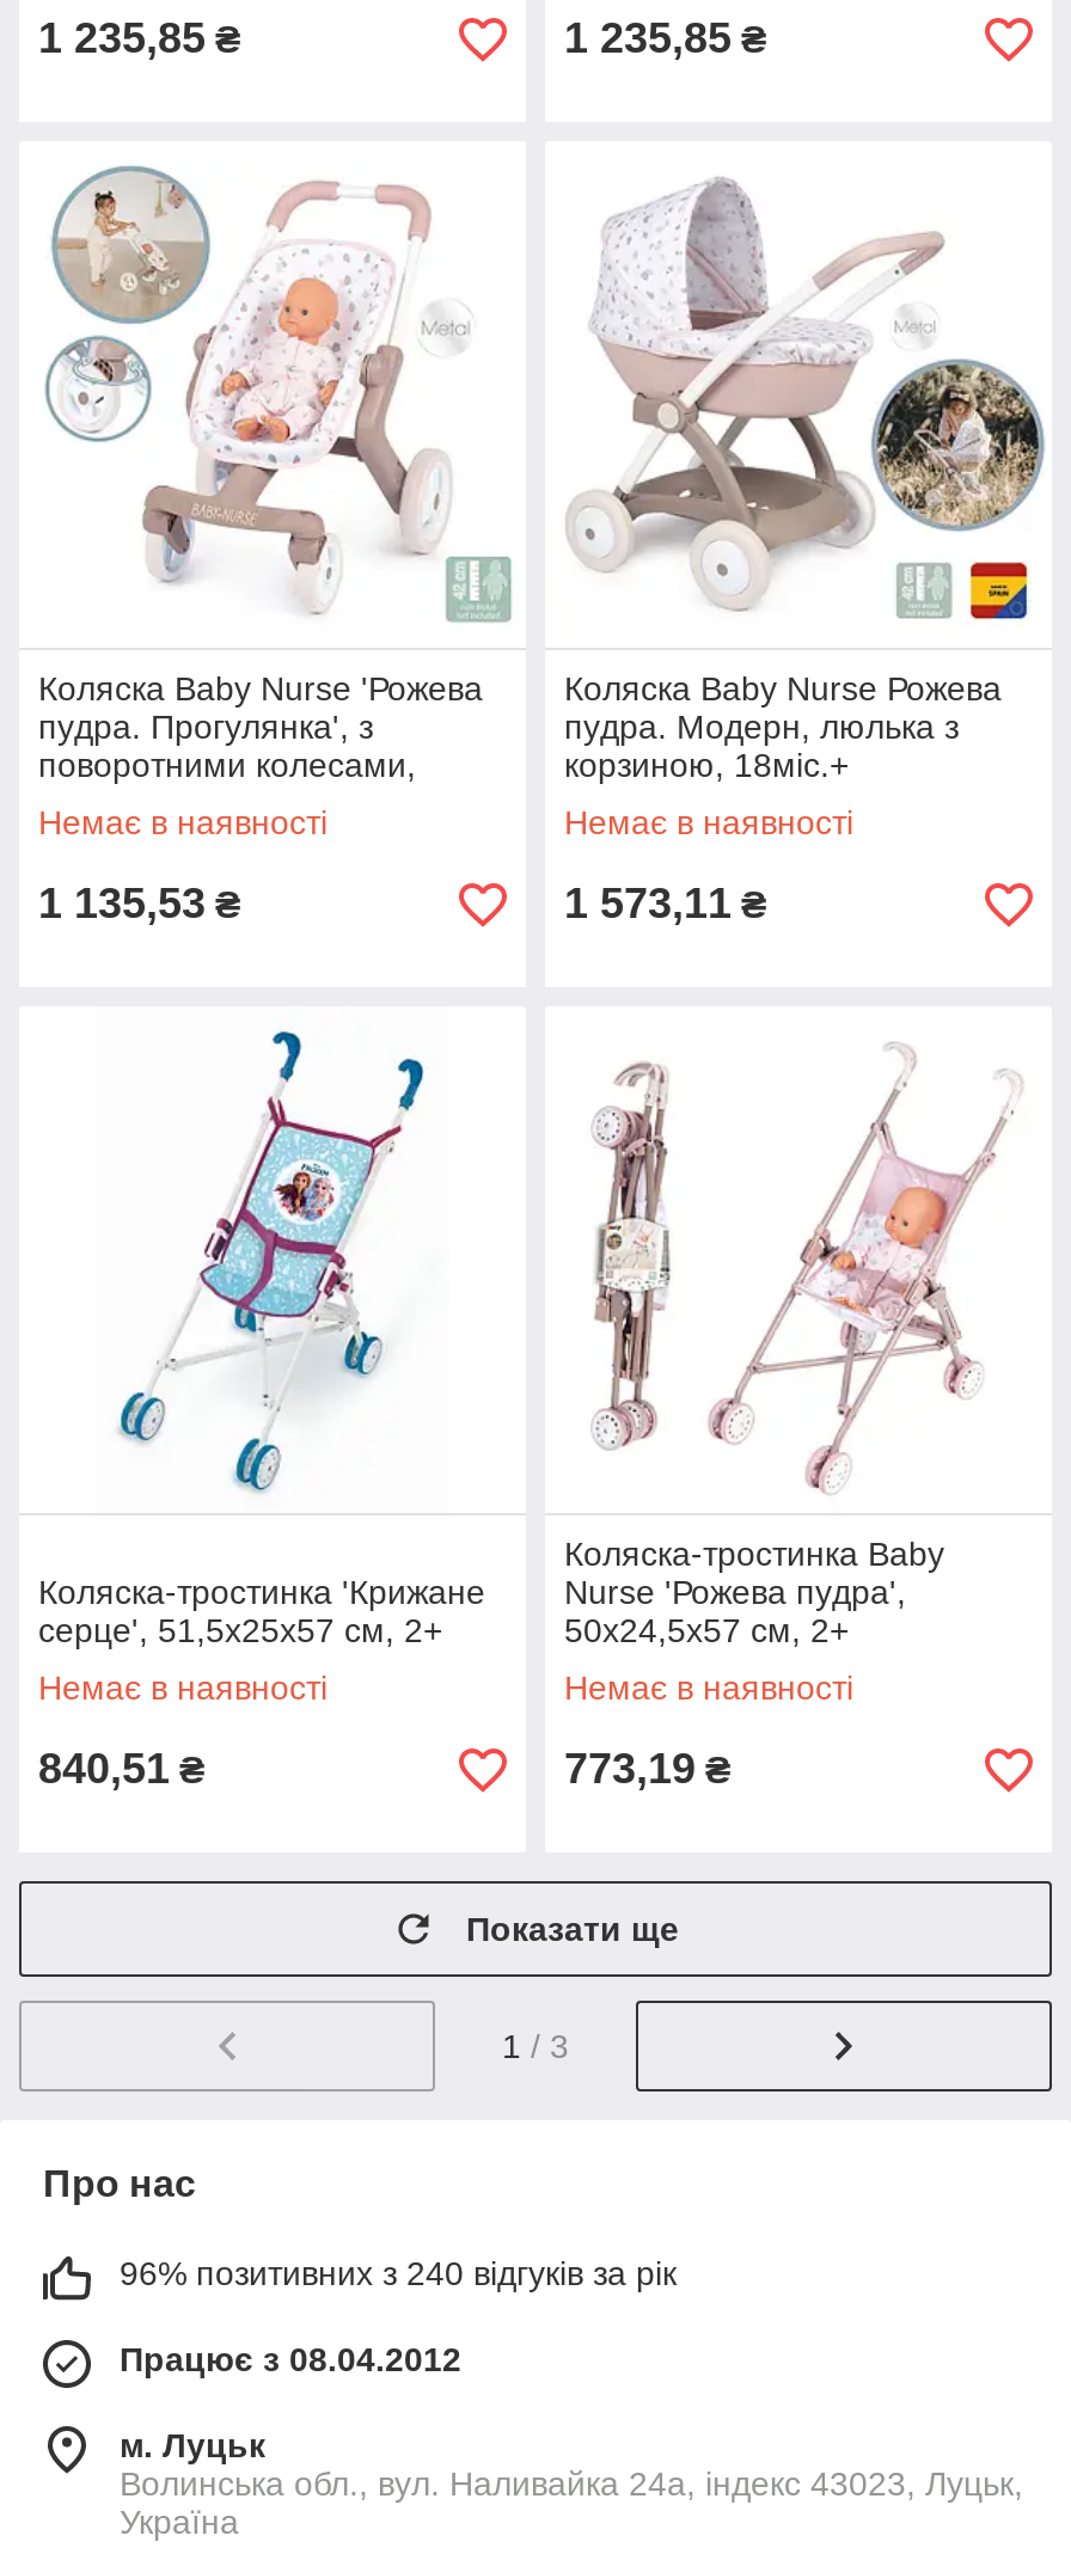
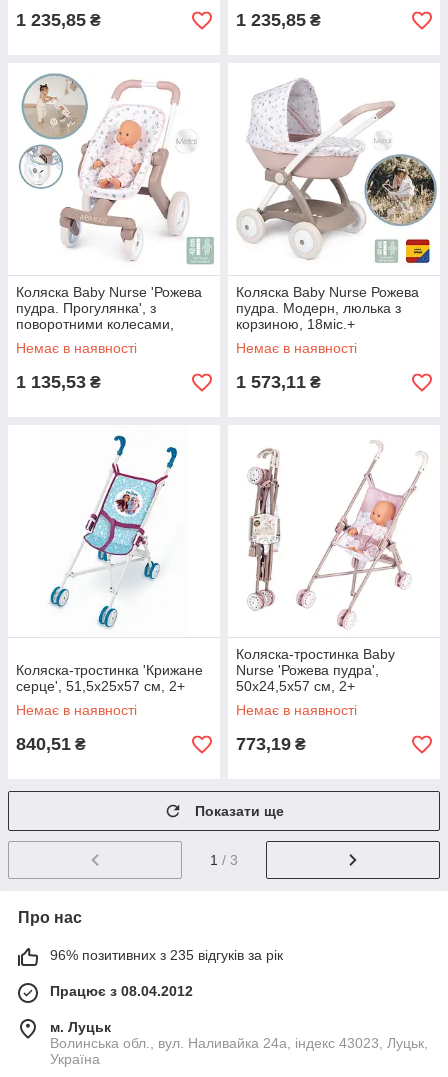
- 96% позитивних з 240 відгуків за рік
+ 96% позитивних з 235 відгуків за рік
